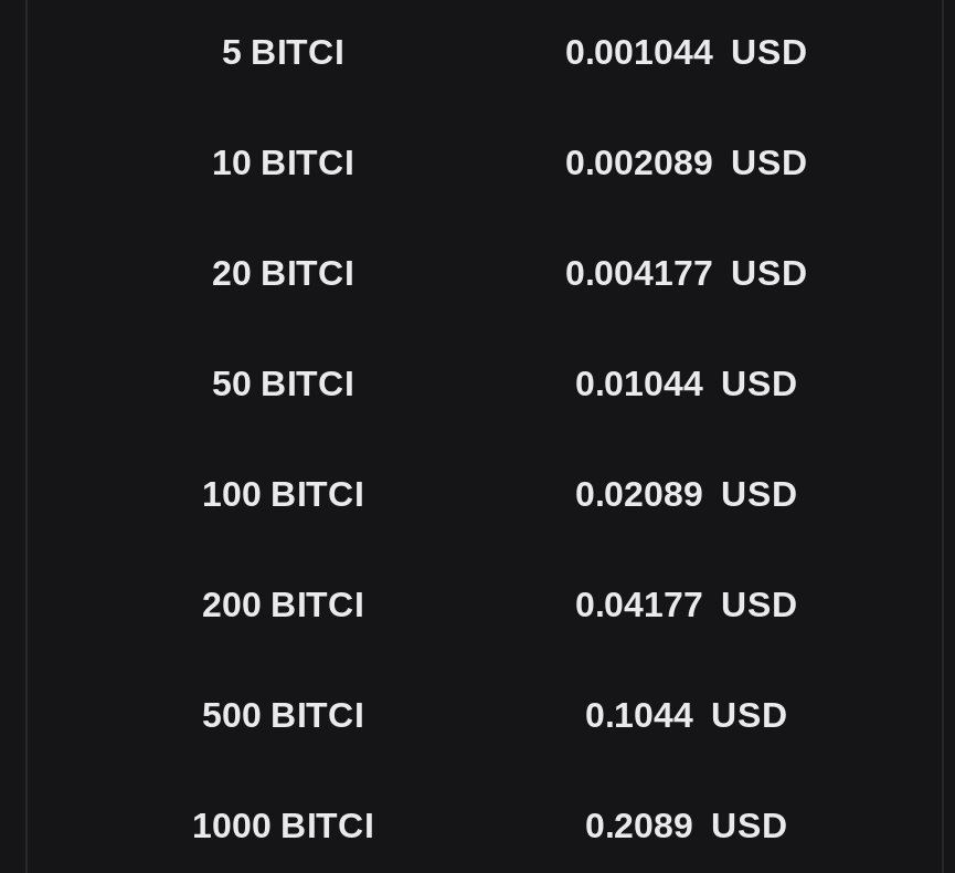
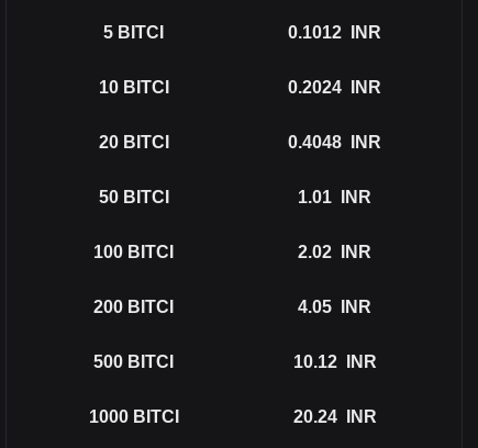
- 0.001044 USD
+ 0.1012 INR

- 0.002089 USD
+ 0.2024 INR

- 0.004177 USD
+ 0.4048 INR

- 0.01044 USD
+ 1.01 INR

- 0.02089 USD
+ 2.02 INR

- 0.04177 USD
+ 4.05 INR

- 0.1044 USD
+ 10.12 INR

- 0.2089 USD
+ 20.24 INR
